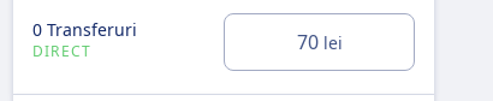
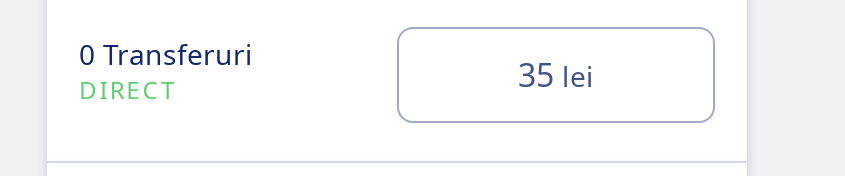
- 70 lei
+ 35 lei
